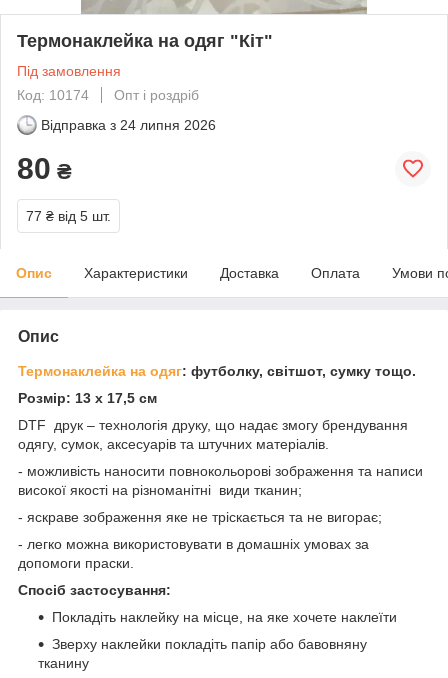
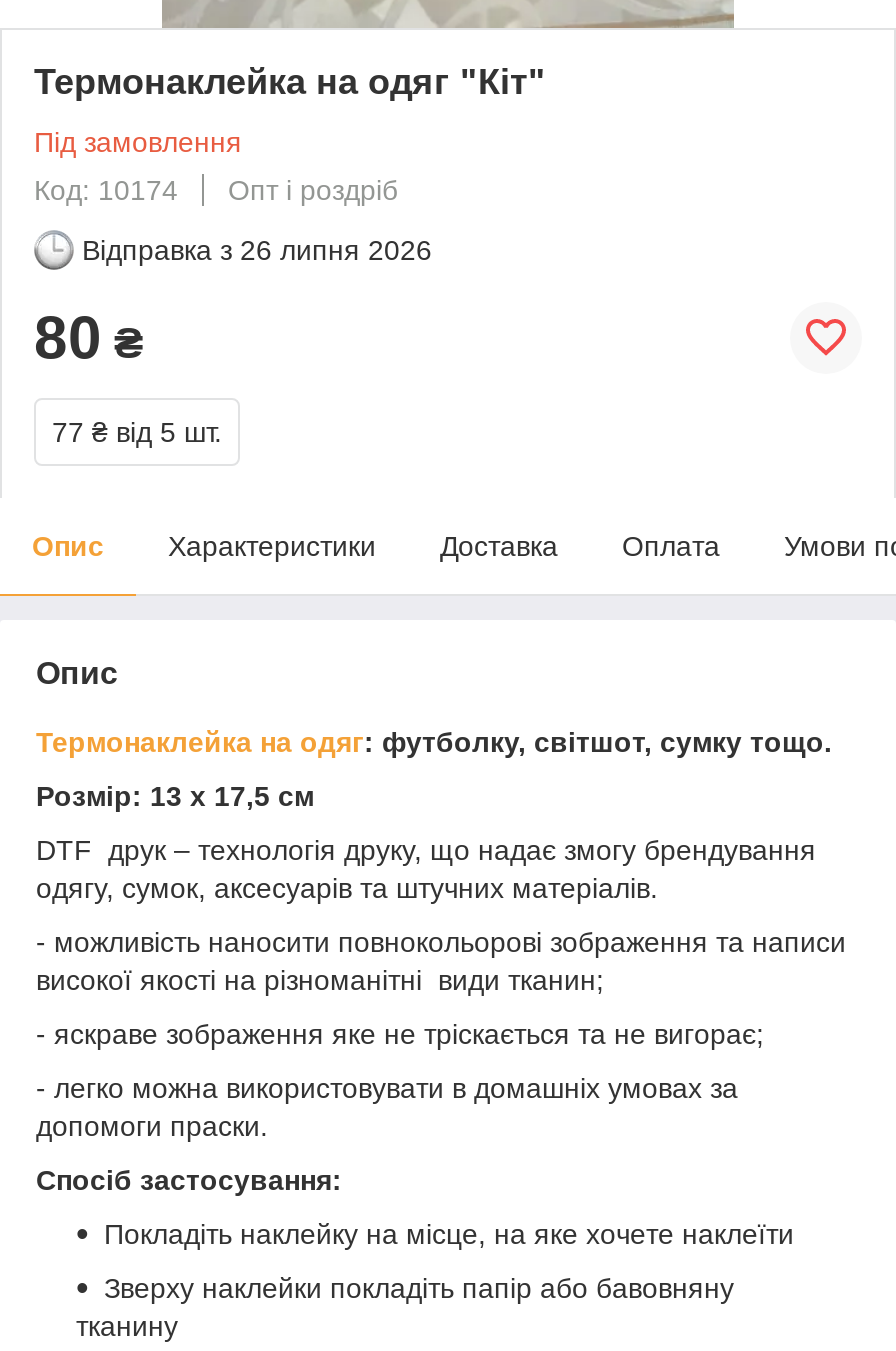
- Відправка з 24 липня 2026
+ Відправка з 26 липня 2026
